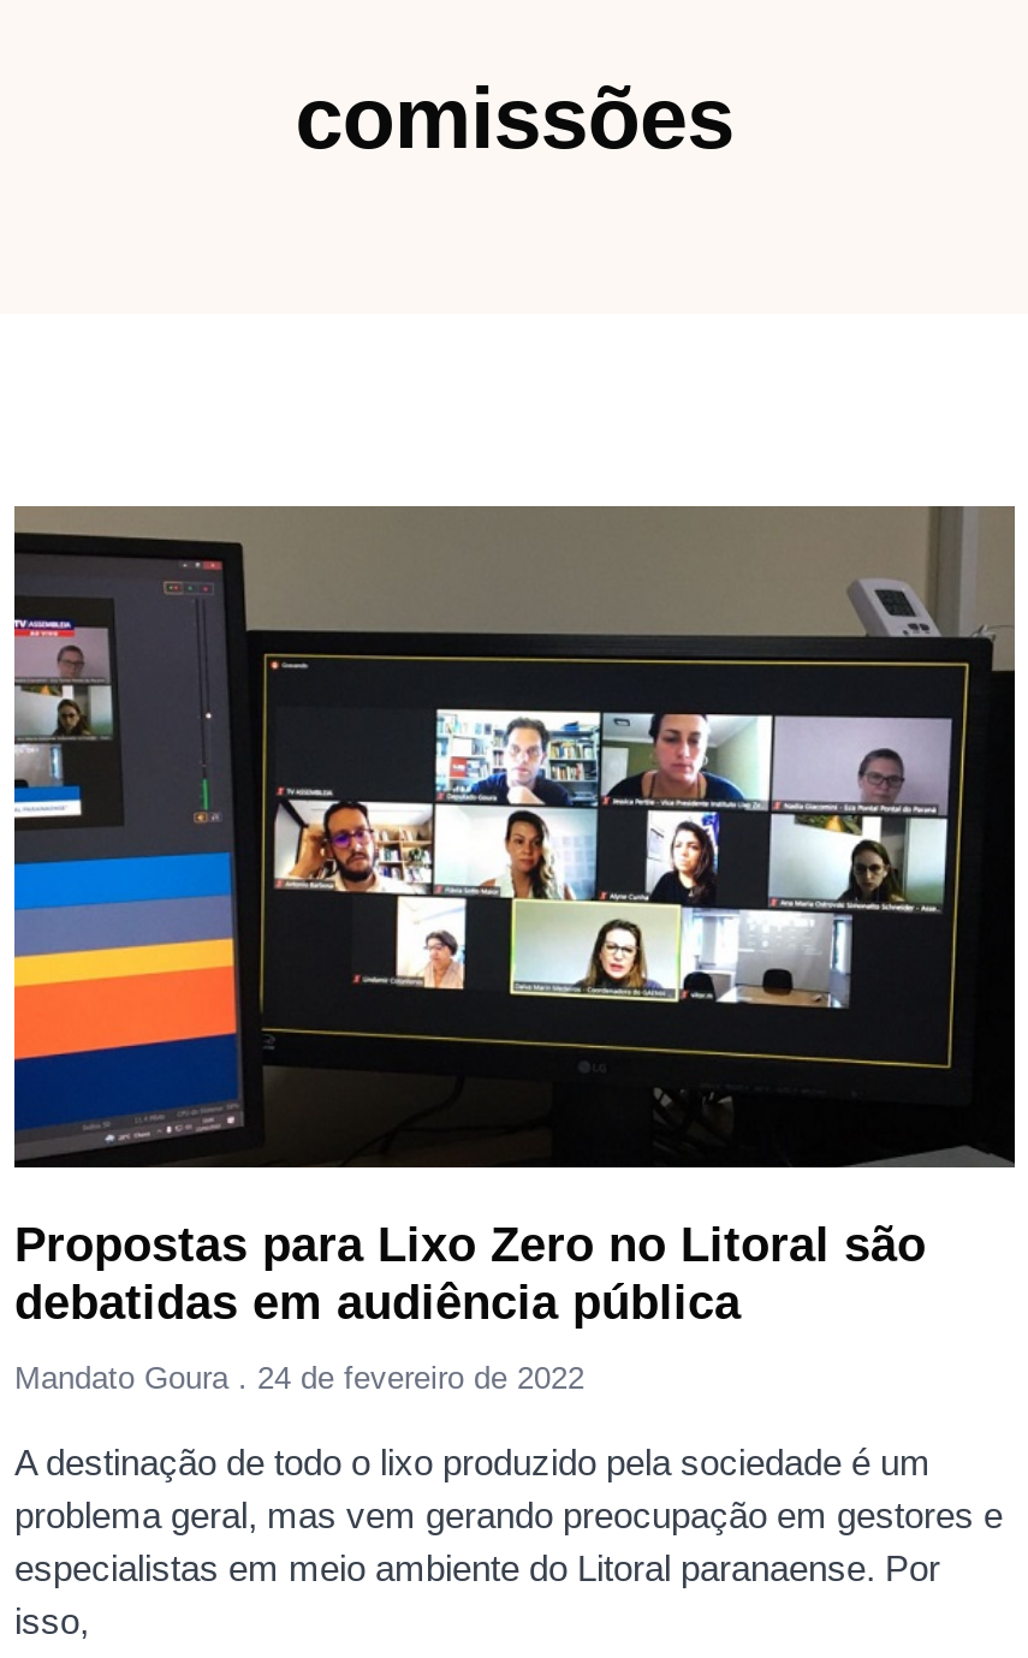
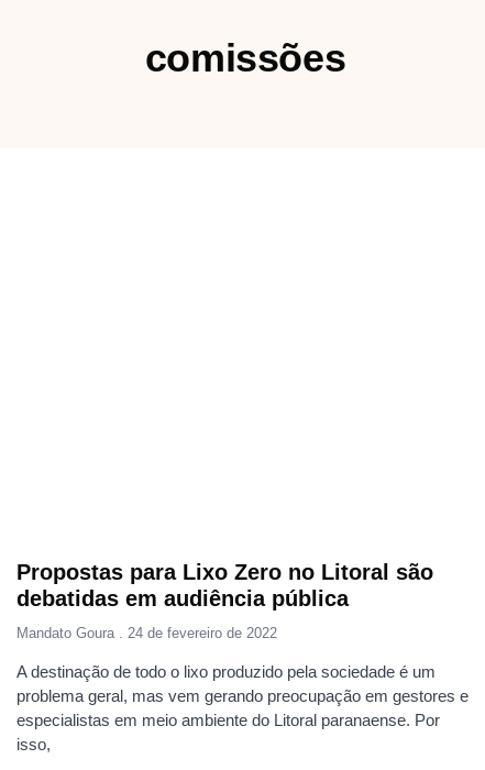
- [image]
